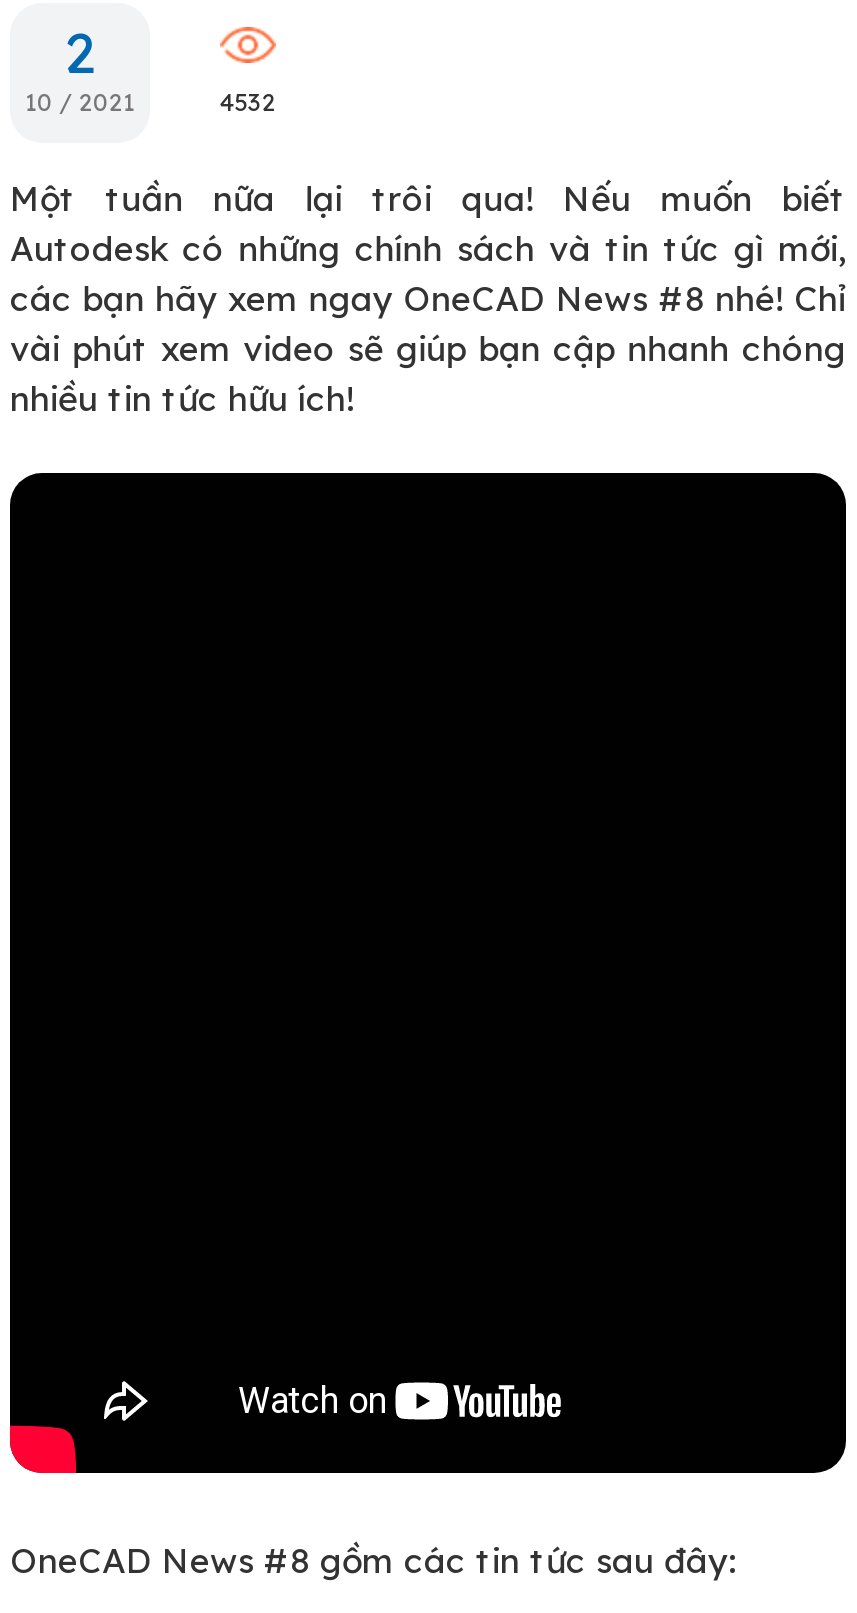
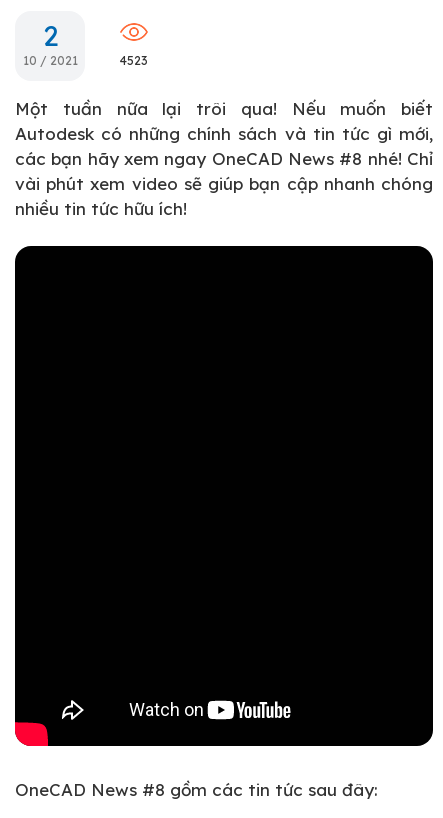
- 4532
+ 4523
